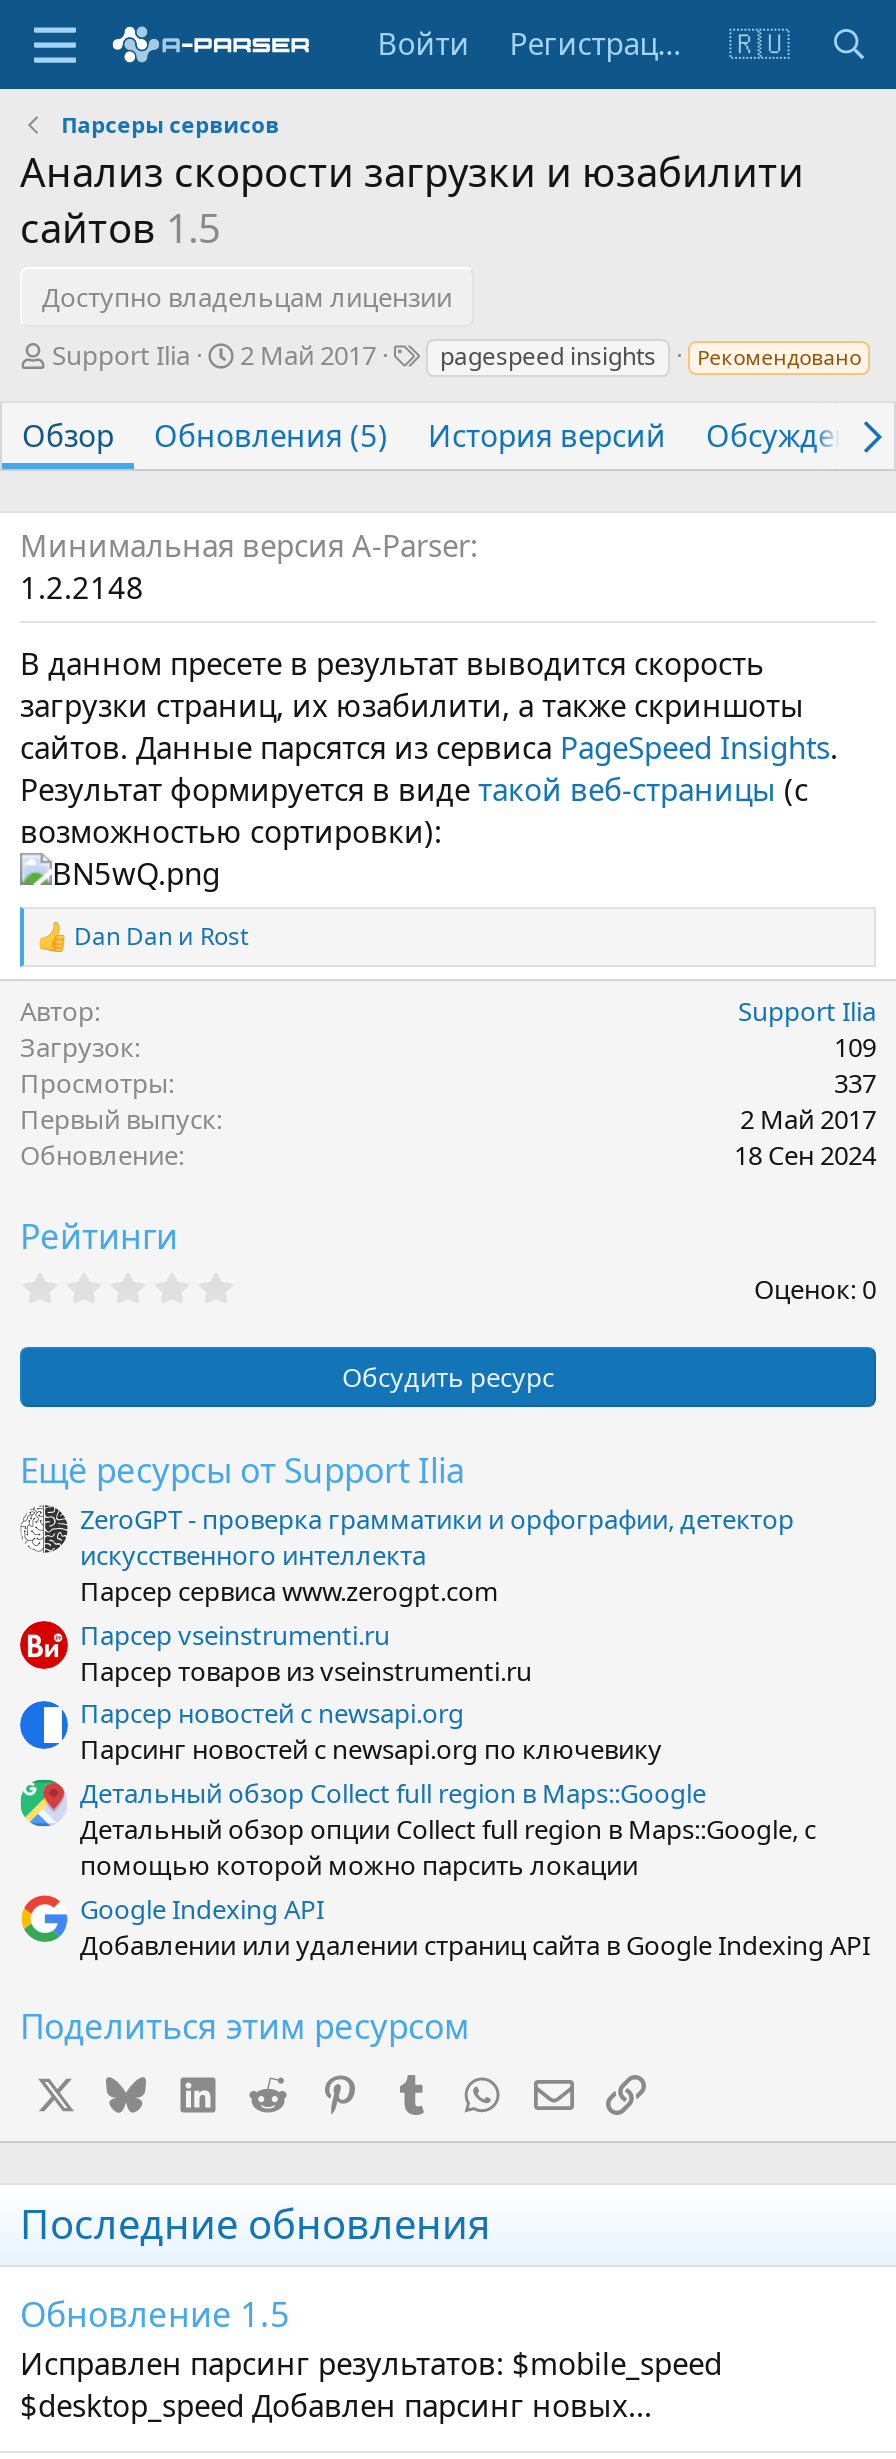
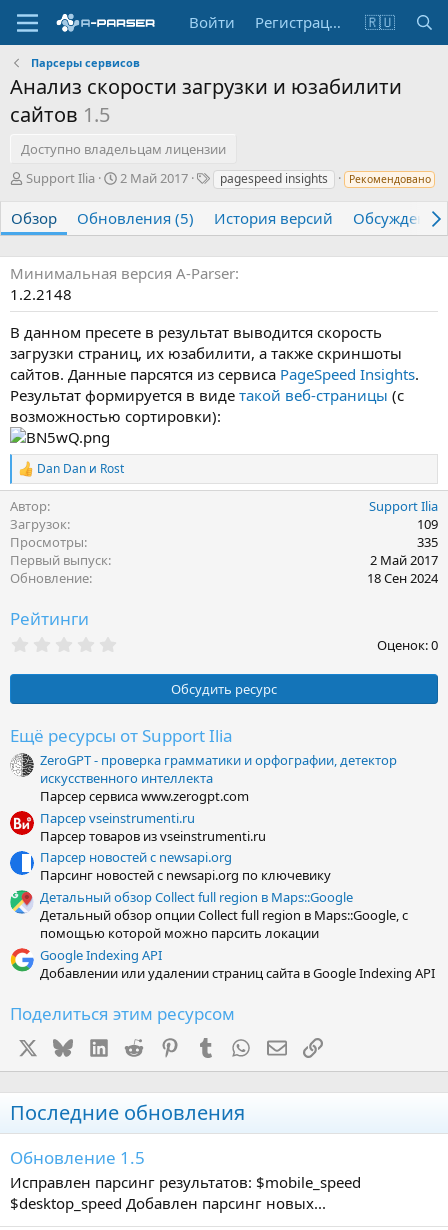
- 337
+ 335
